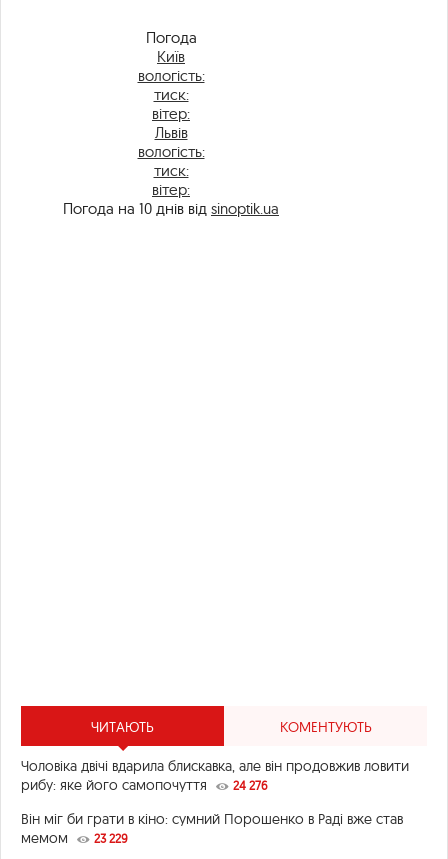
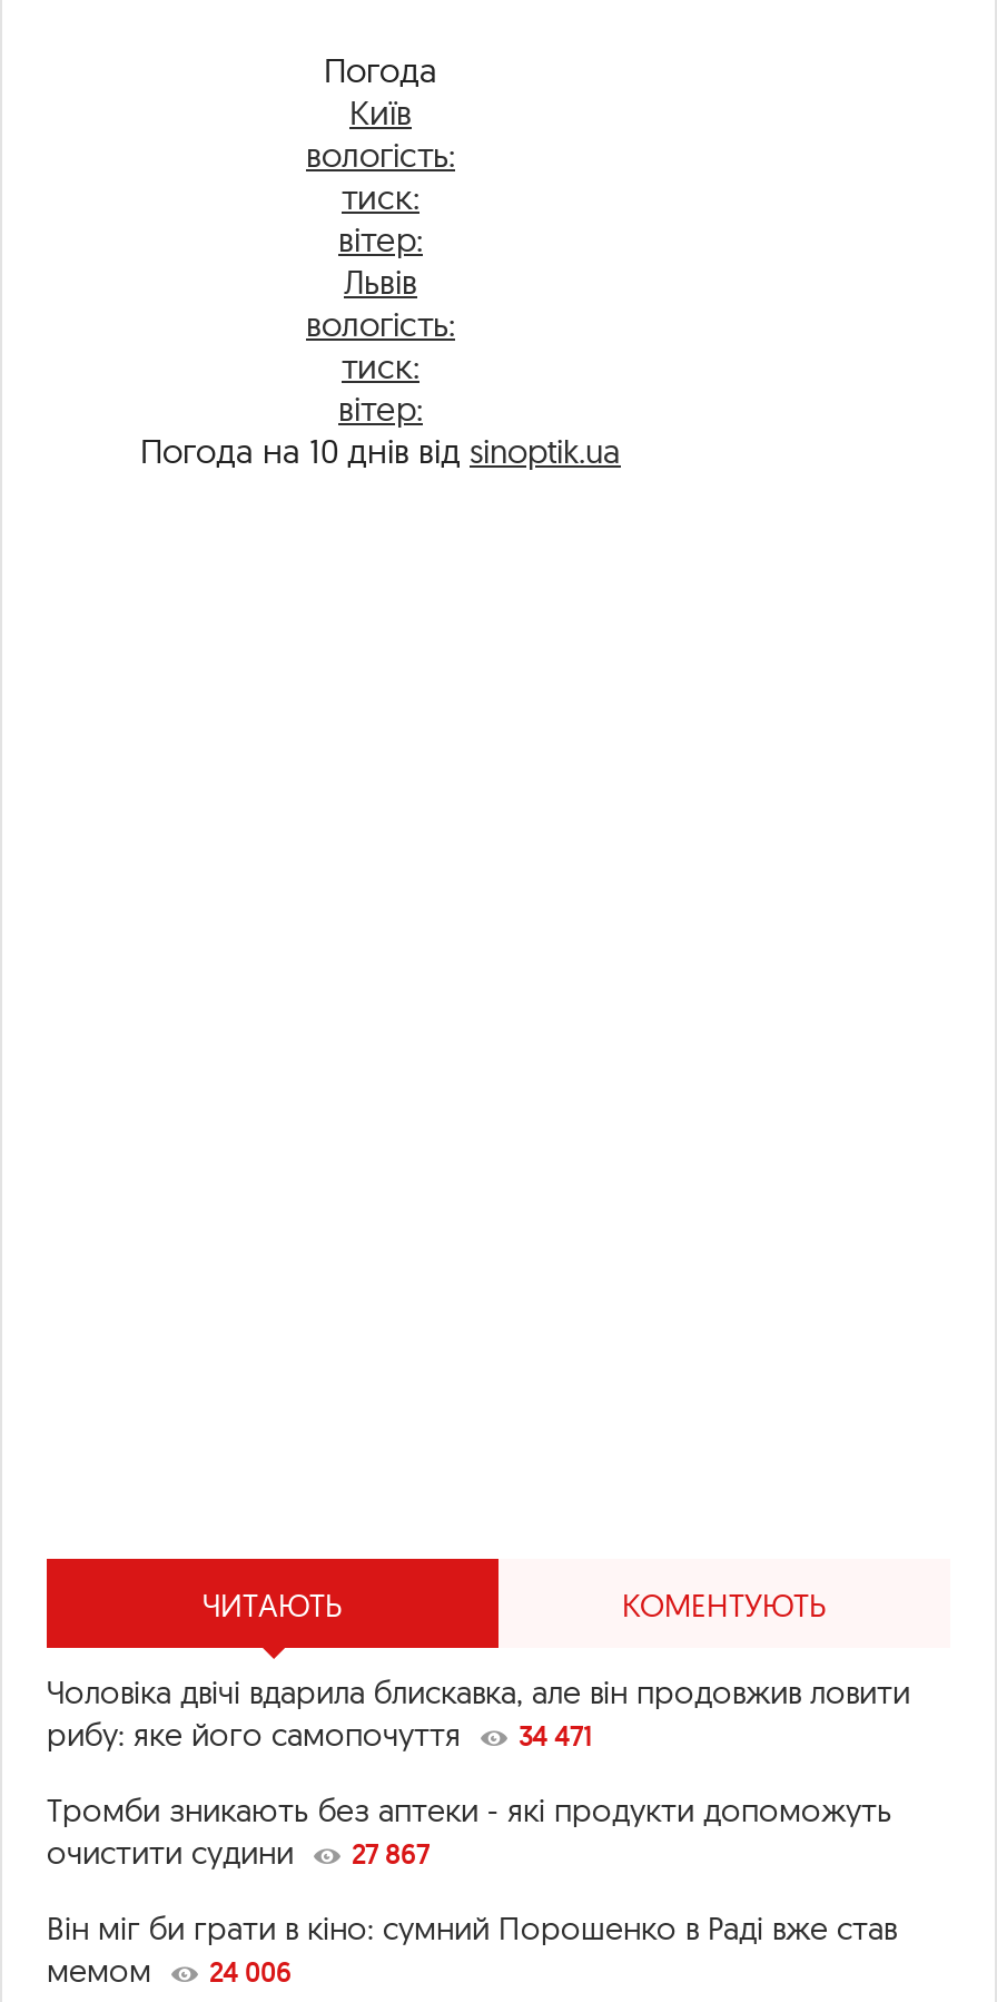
- 24 276
+ 34 471
+ Тромби зникають без аптеки - які продукти допоможуть
+ очистити судини
+ 27 867

- мемом 23 229
+ мемом 24 006
